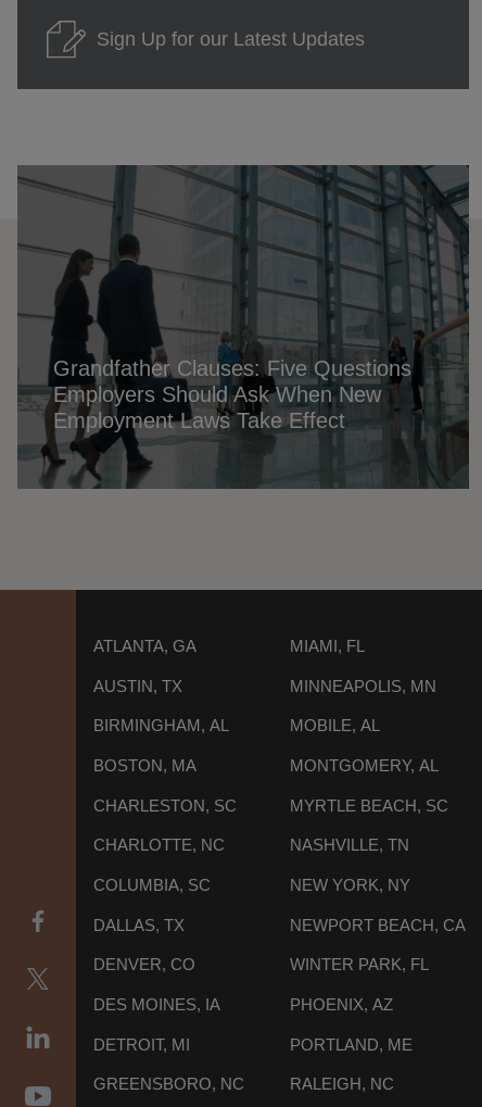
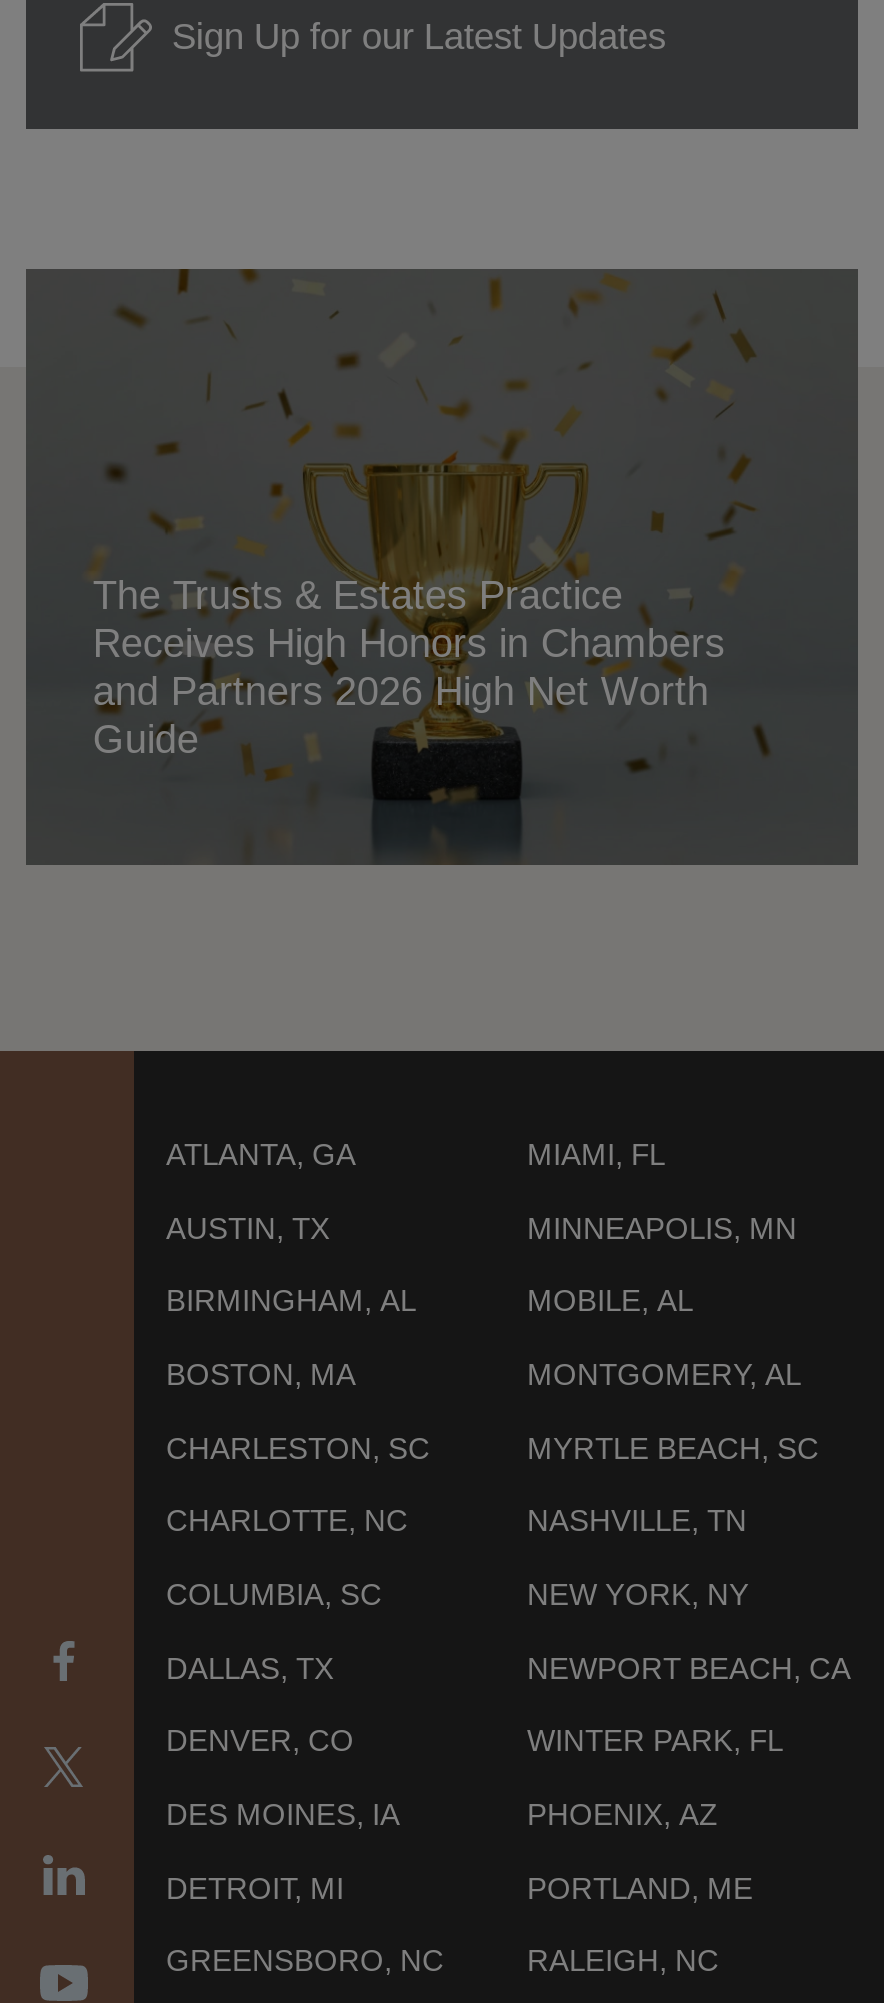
- [image]
- Grandfather Clauses: Five Questions
- Employers Should Ask When New
- Employment Laws Take Effect
+ [image]
+ The Trusts & Estates Practice
+ Receives High Honors in Chambers
+ and Partners 2026 High Net Worth
+ Guide
